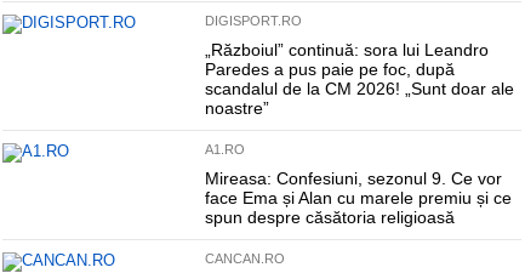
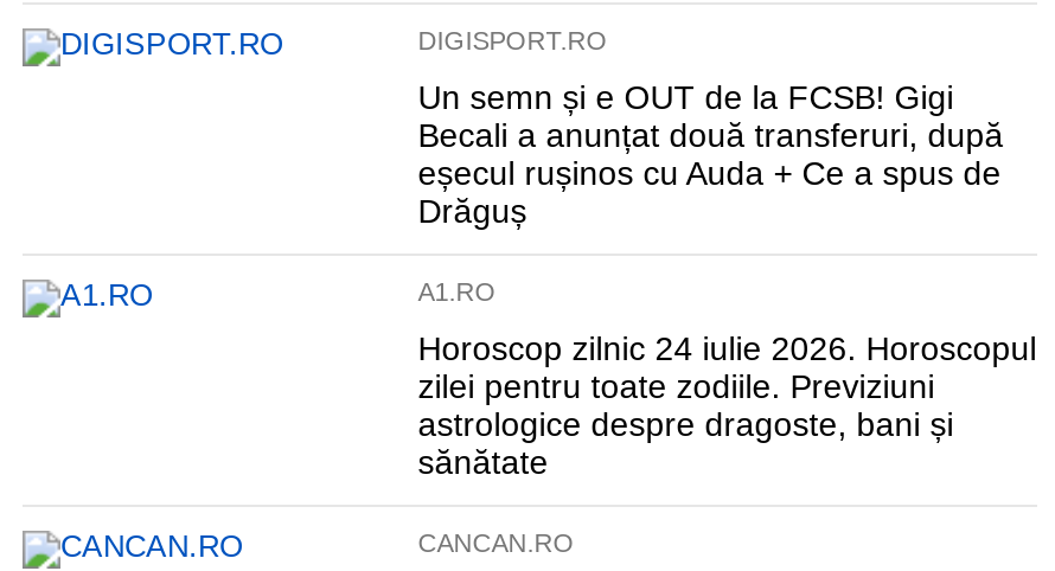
- „Războiul” continuă: sora lui Leandro
- Paredes a pus paie pe foc, după
- scandalul de la CM 2026! „Sunt doar ale
- noastre”
+ Un semn și e OUT de la FCSB! Gigi
+ Becali a anunțat două transferuri, după
+ eșecul rușinos cu Auda + Ce a spus de
+ Drăguș

- Mireasa: Confesiuni, sezonul 9. Ce vor
- face Ema și Alan cu marele premiu și ce
- spun despre căsătoria religioasă
+ Horoscop zilnic 24 iulie 2026. Horoscopul
+ zilei pentru toate zodiile. Previziuni
+ astrologice despre dragoste, bani și
+ sănătate
